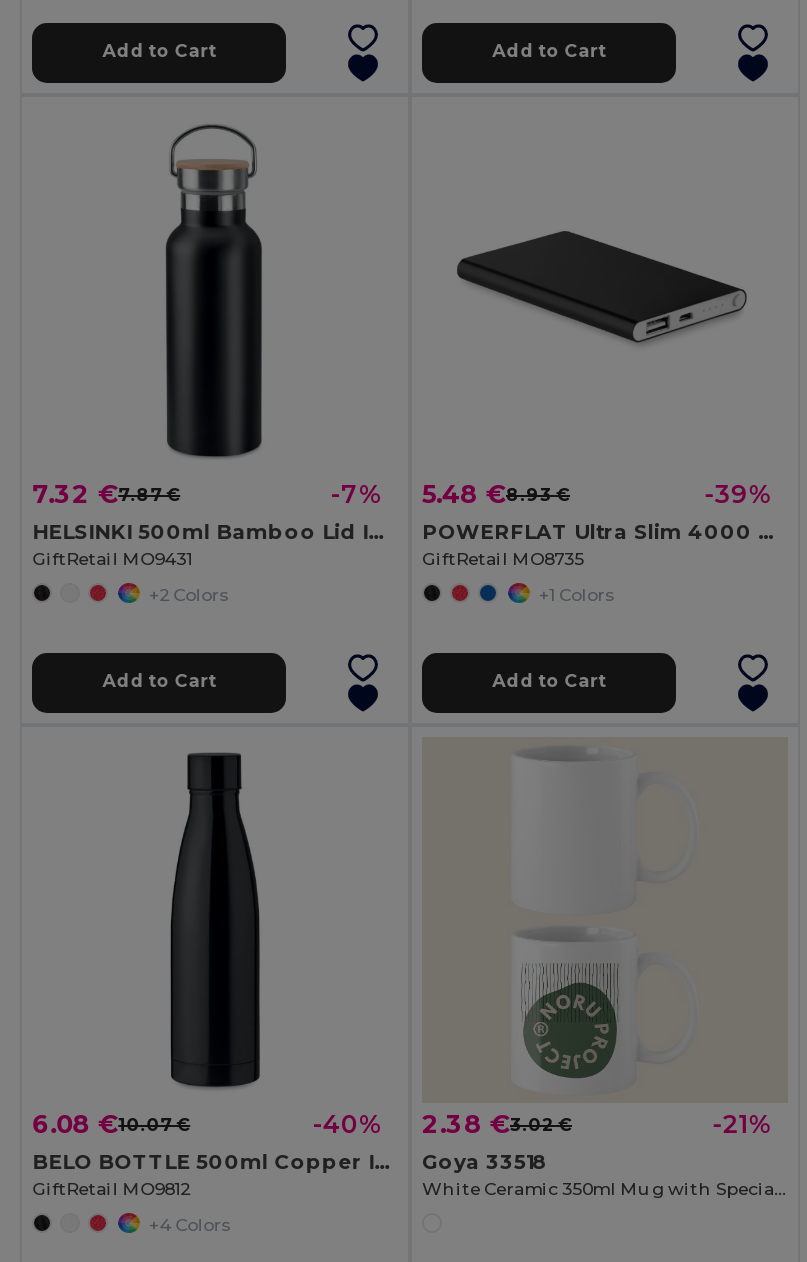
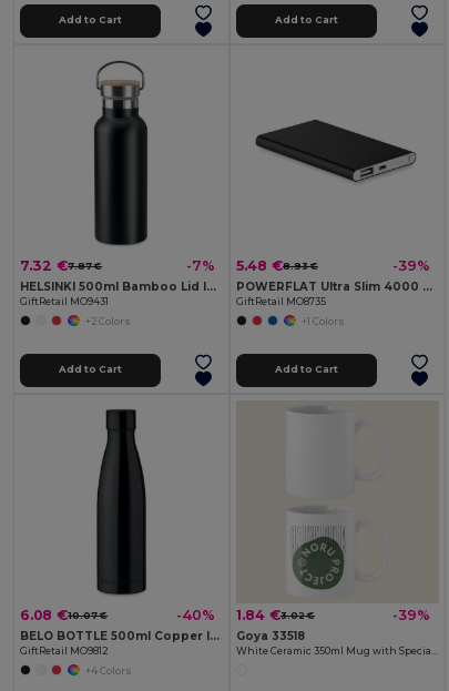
- -40% 2.38 €3.02 €
+ -40% 1.84 €3.02 €

- -21%
+ -39%
